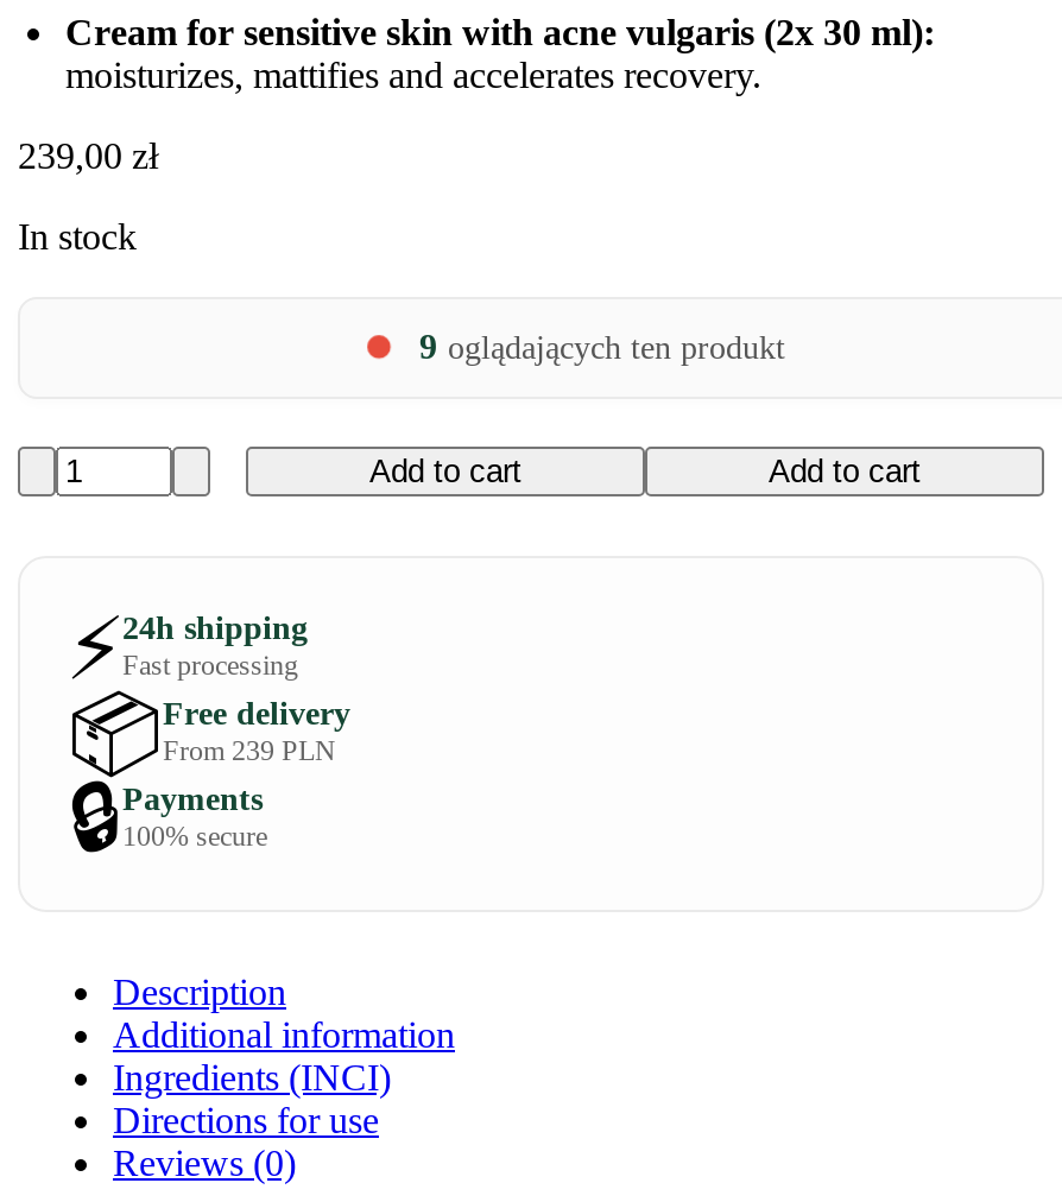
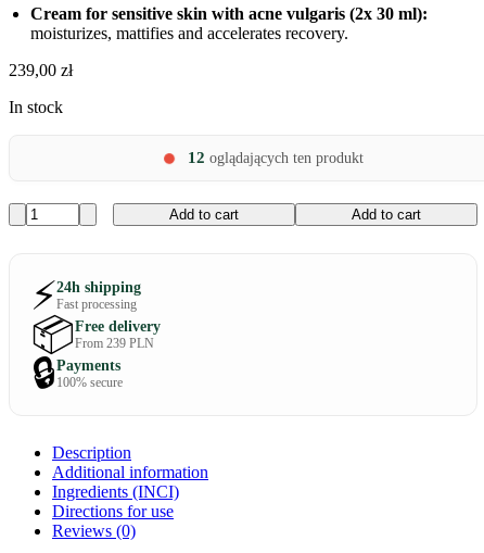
- 9 oglądających ten produkt
+ 12 oglądających ten produkt
